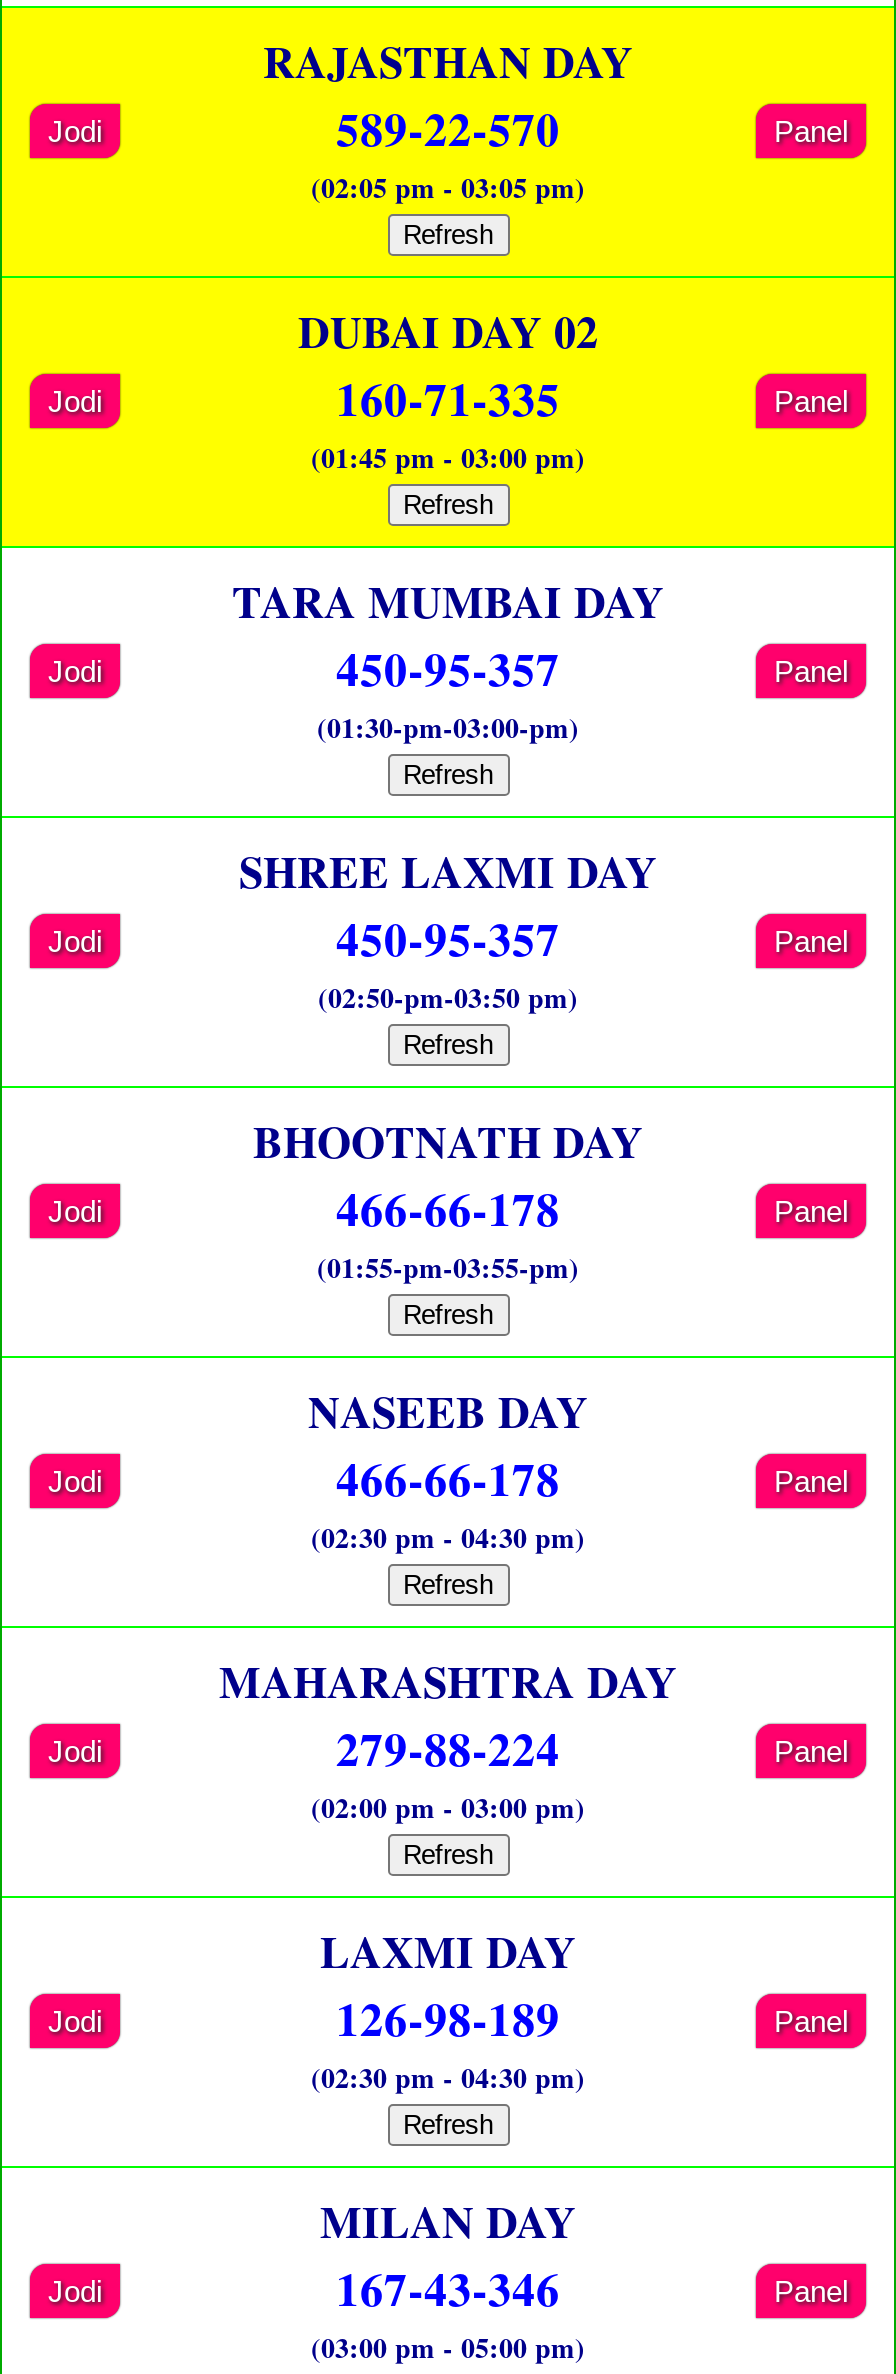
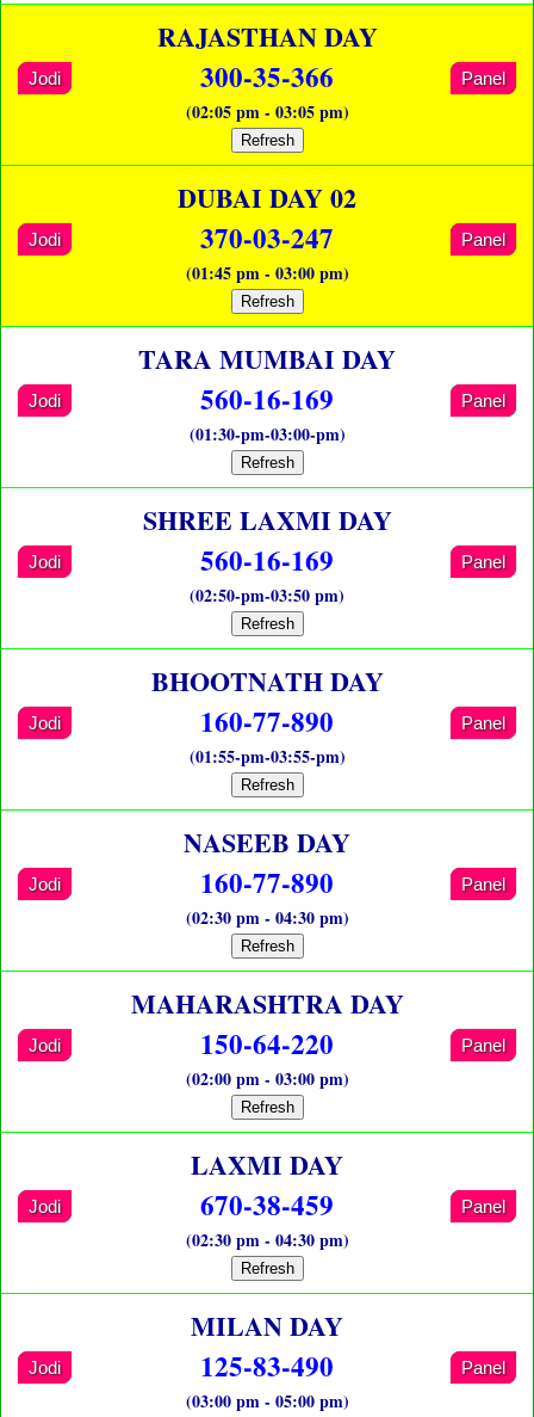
- 589-22-570
+ 300-35-366

- 160-71-335
+ 370-03-247

- 450-95-357
+ 560-16-169

- 450-95-357
+ 560-16-169

- 466-66-178
+ 160-77-890

- 466-66-178
+ 160-77-890

- 279-88-224
+ 150-64-220

- 126-98-189
+ 670-38-459

- 167-43-346
+ 125-83-490
